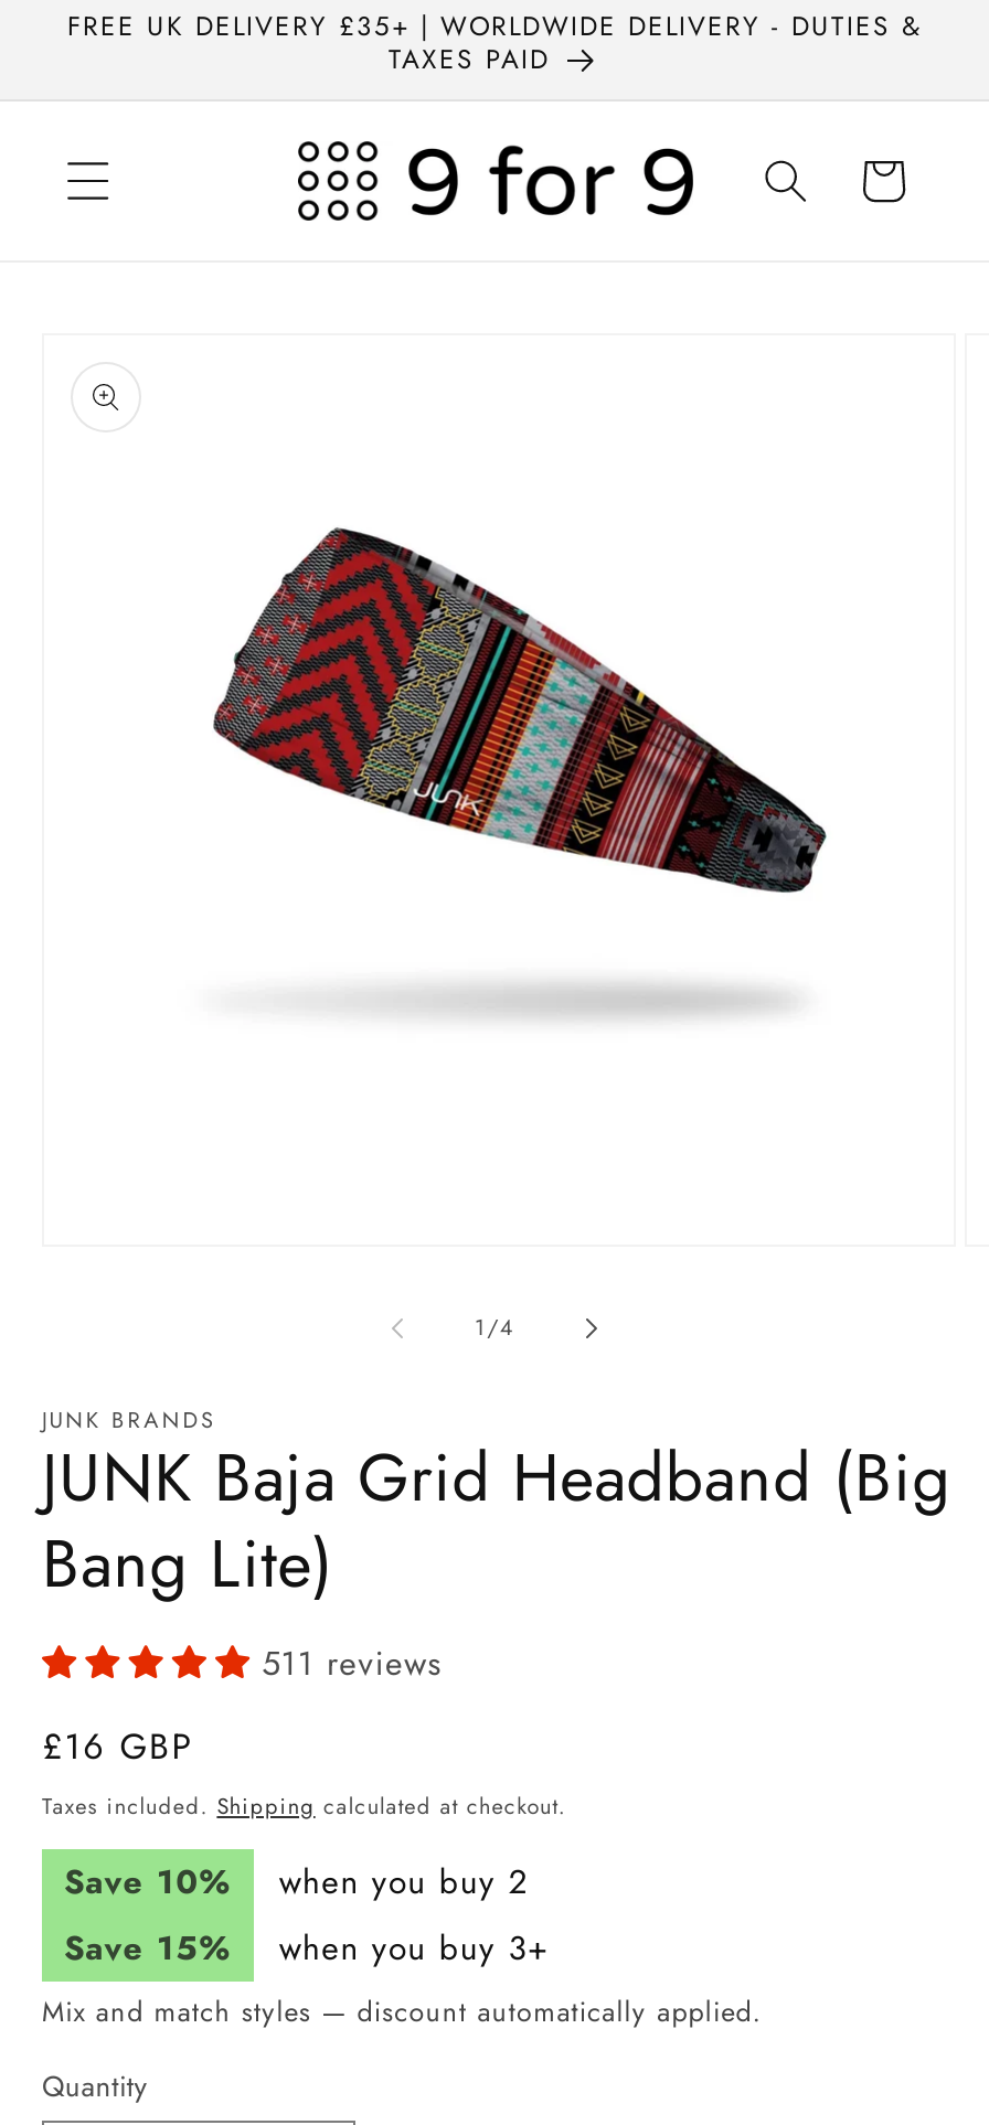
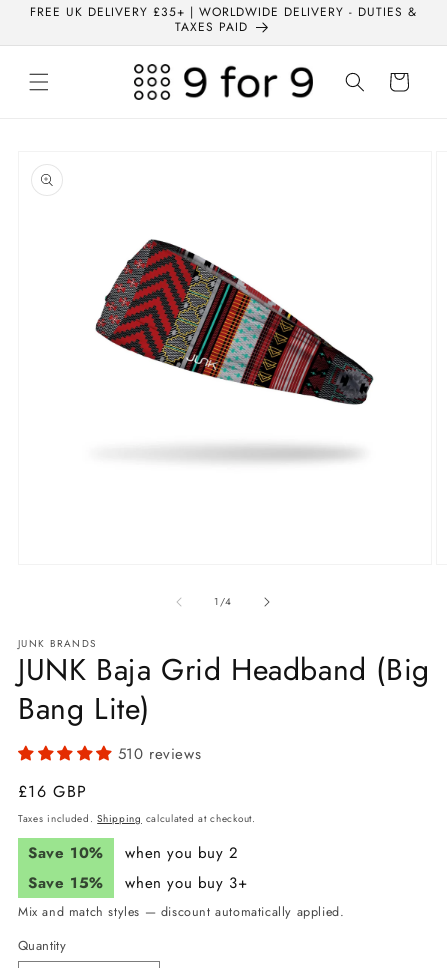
- 511 reviews
+ 510 reviews
